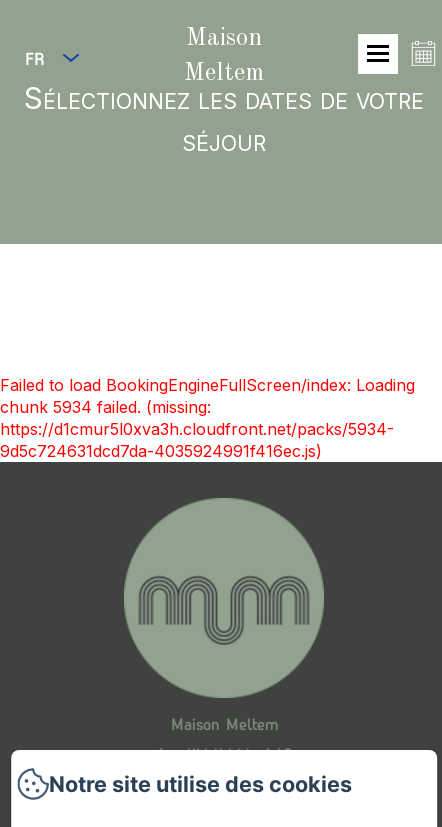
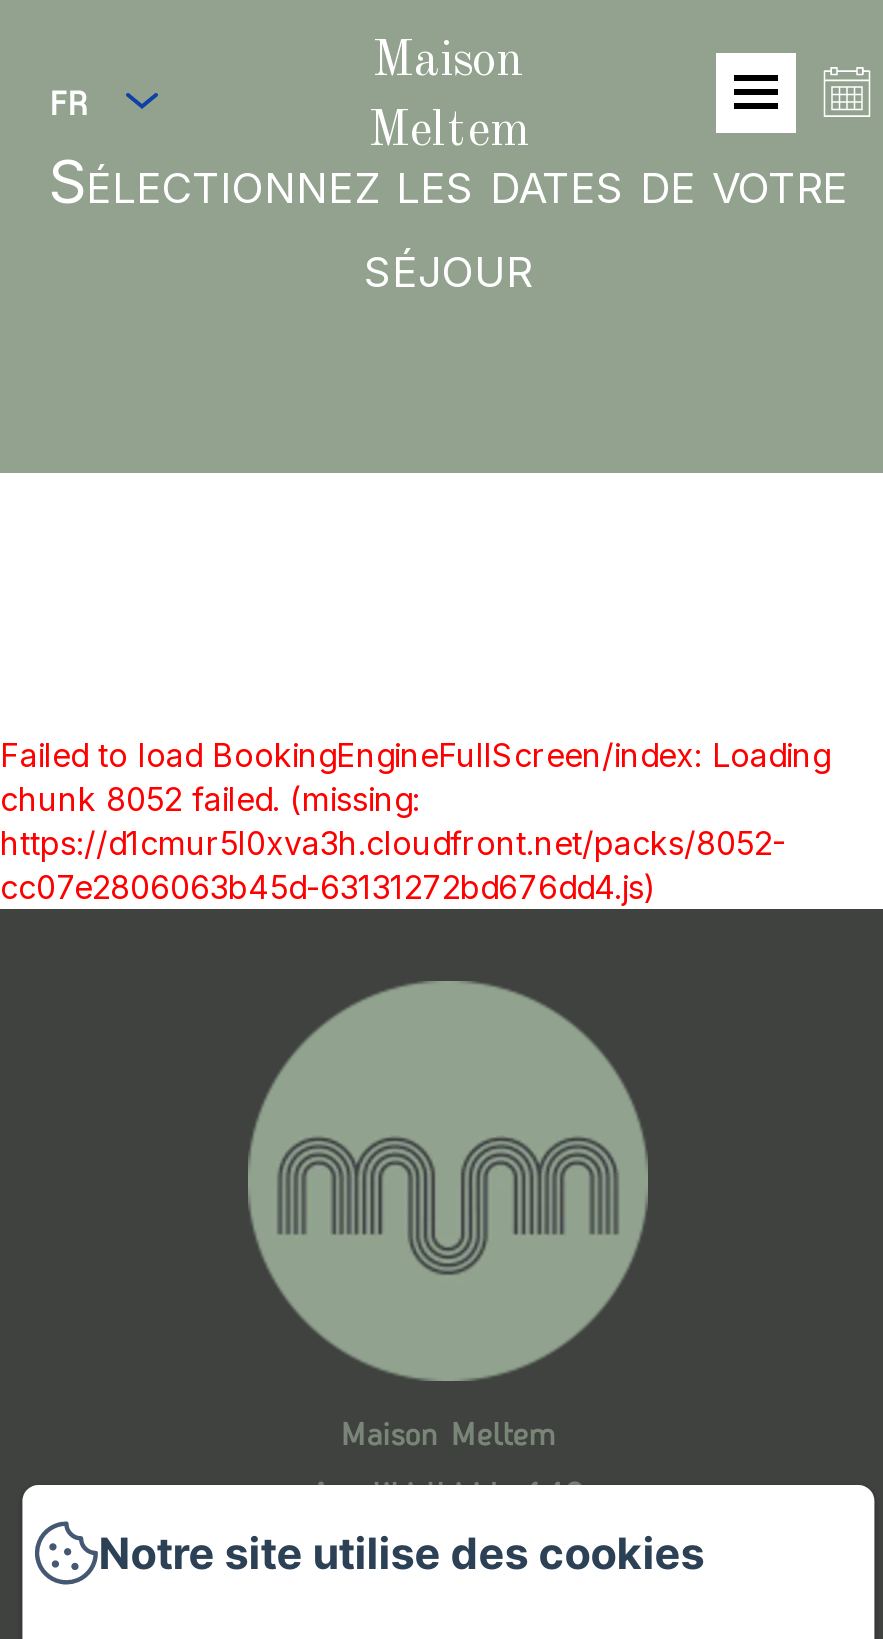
- chunk 5934 failed. (missing:
- https://d1cmur5l0xva3h.cloudfront.net/packs/5934-
- 9d5c724631dcd7da-4035924991f416ec.js)
+ chunk 8052 failed. (missing:
+ https://d1cmur5l0xva3h.cloudfront.net/packs/8052-
+ cc07e2806063b45d-63131272bd676dd4.js)
